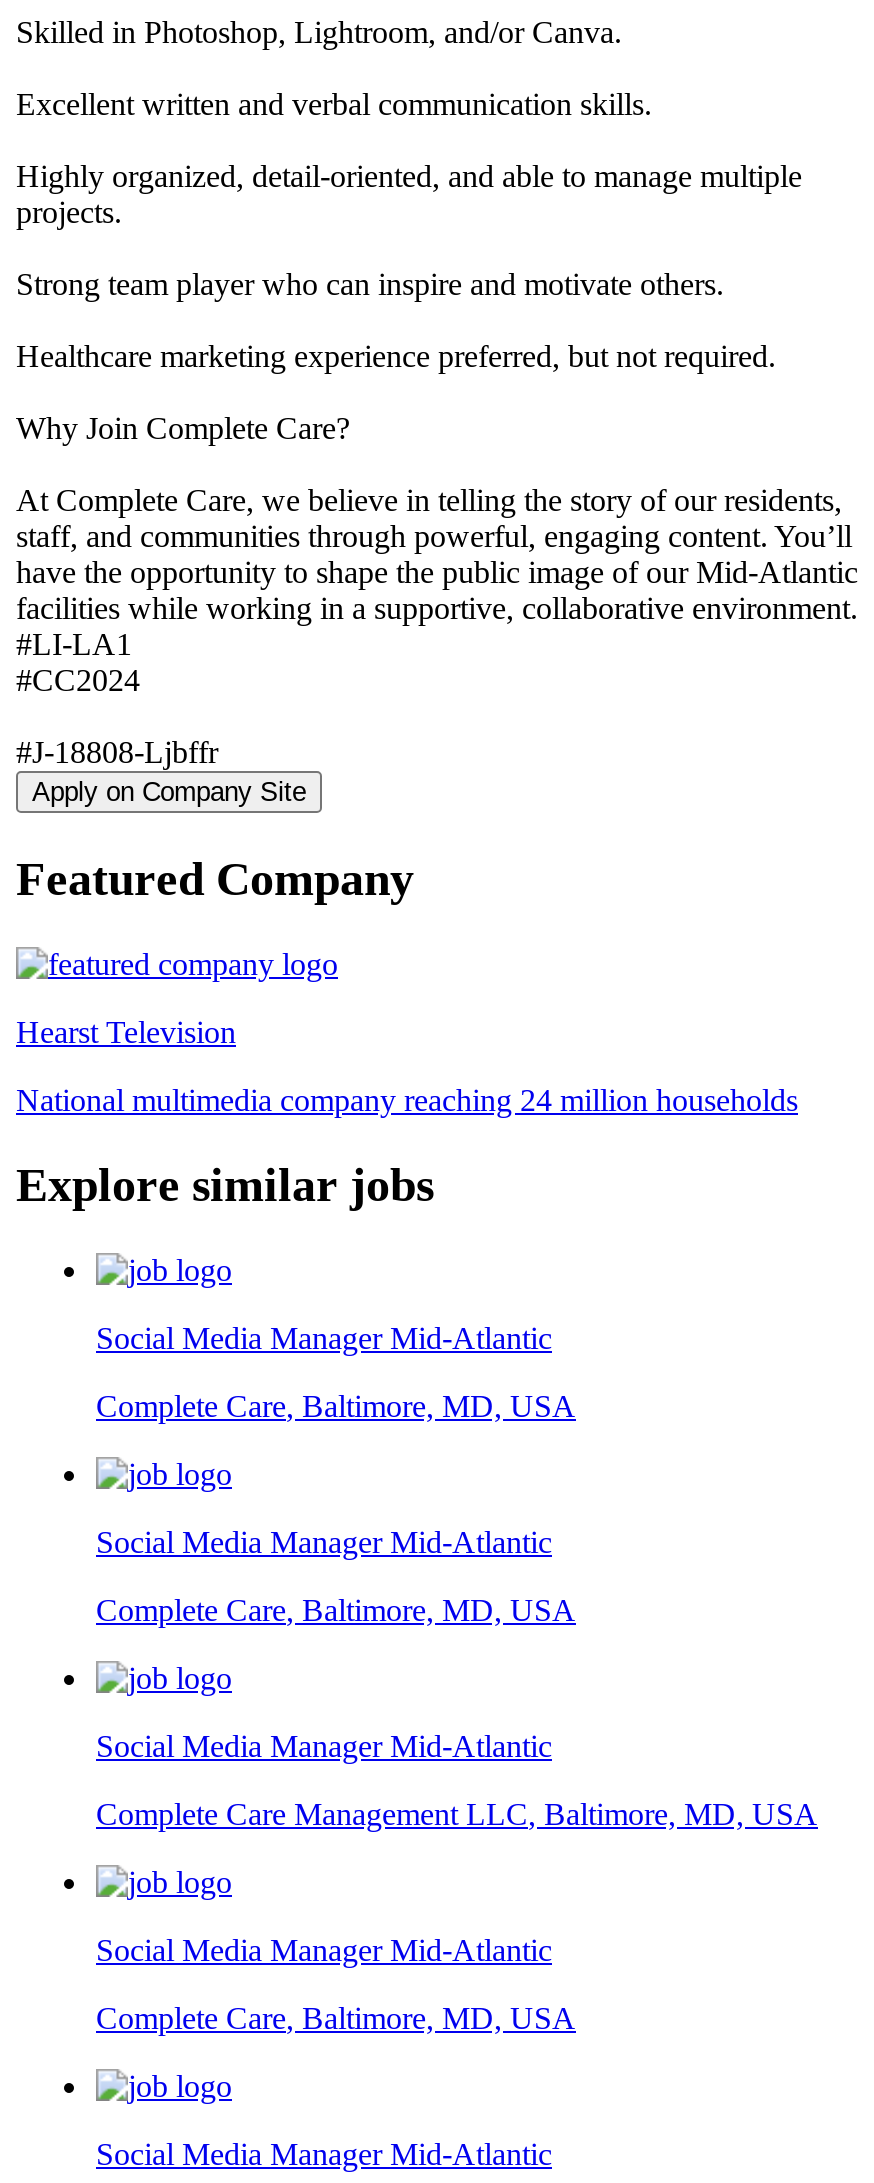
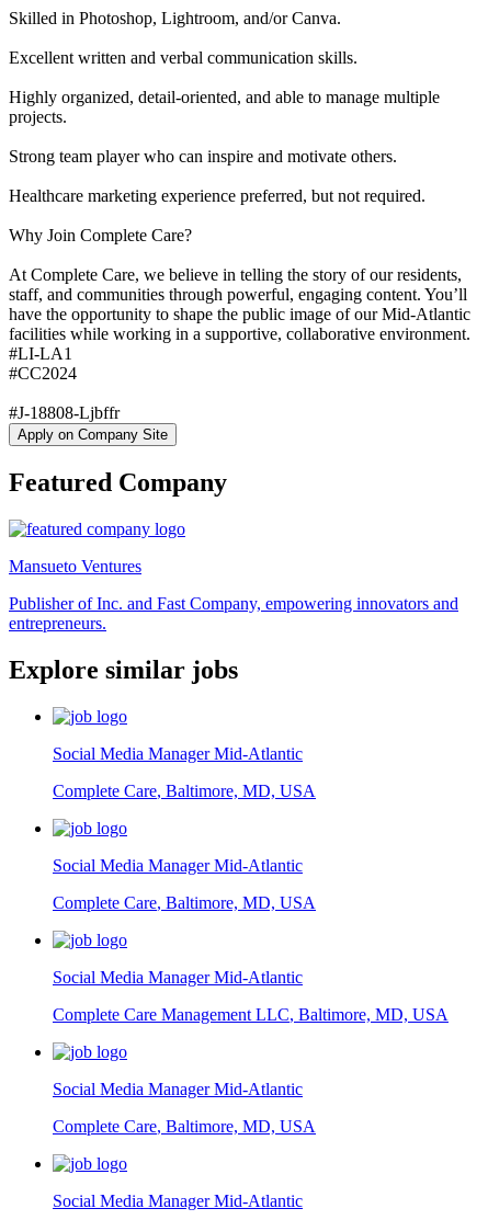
- Hearst Television
+ Mansueto Ventures

- National multimedia company reaching 24 million households
+ Publisher of Inc. and Fast Company, empowering innovators and
+ entrepreneurs.
